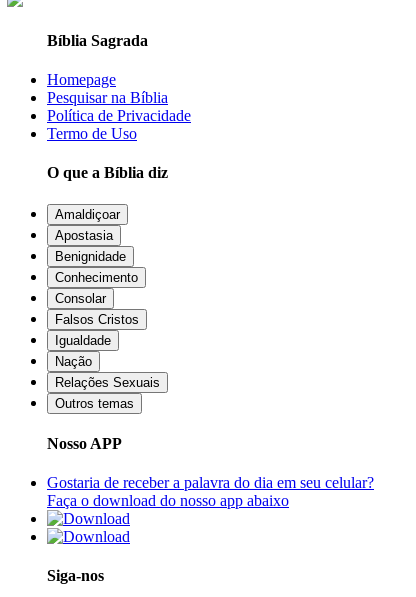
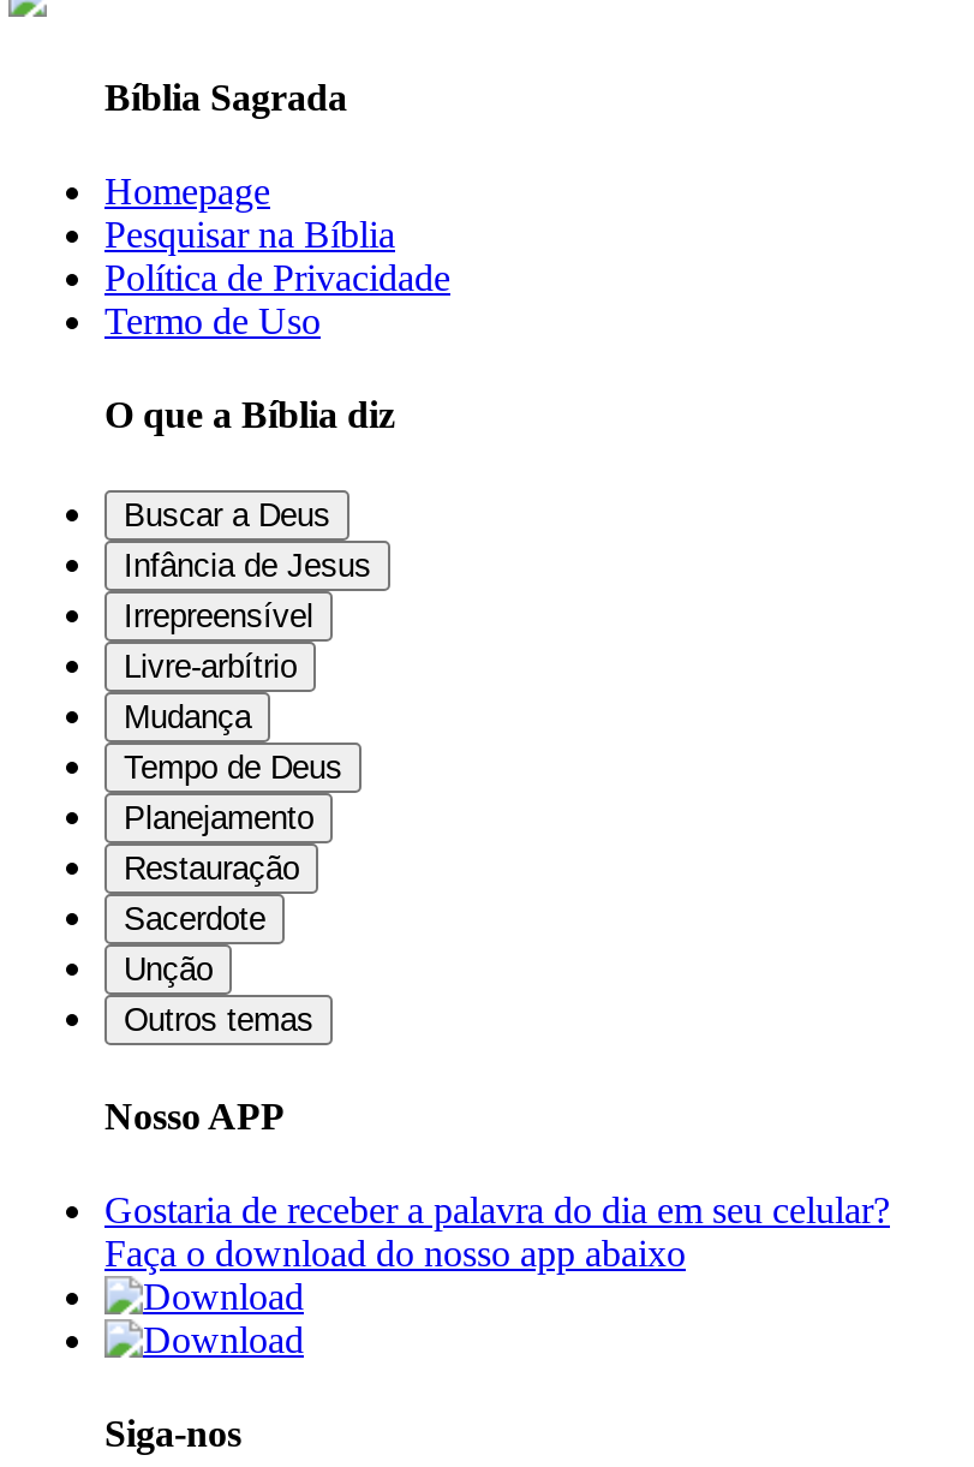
- Amaldiçoar
- Apostasia
- Benignidade
- Conhecimento
- Consolar
- Falsos Cristos
- Igualdade
- Nação
- Relações Sexuais
+ Buscar a Deus
+ Infância de Jesus
+ Irrepreensível
+ Livre-arbítrio
+ Mudança
+ Tempo de Deus
+ Planejamento
+ Restauração
+ Sacerdote
+ Unção
